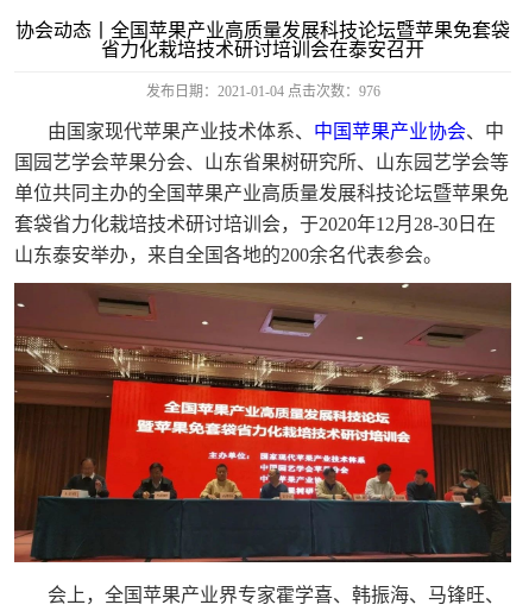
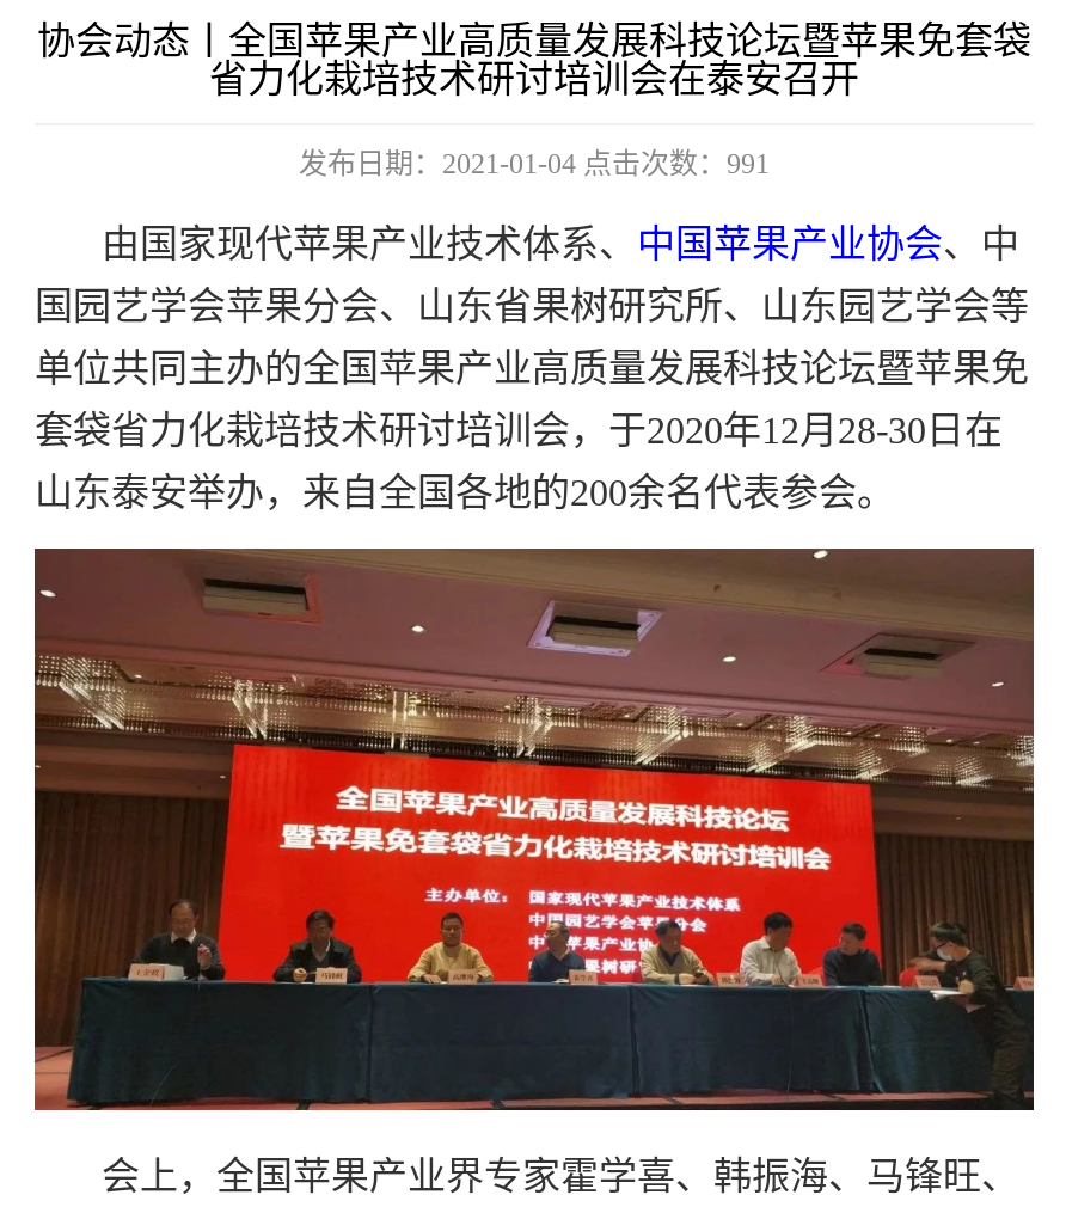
- 发布日期：2021-01-04点击次数：976
+ 发布日期：2021-01-04点击次数：991
